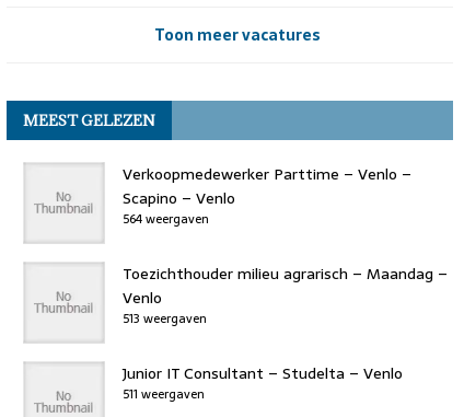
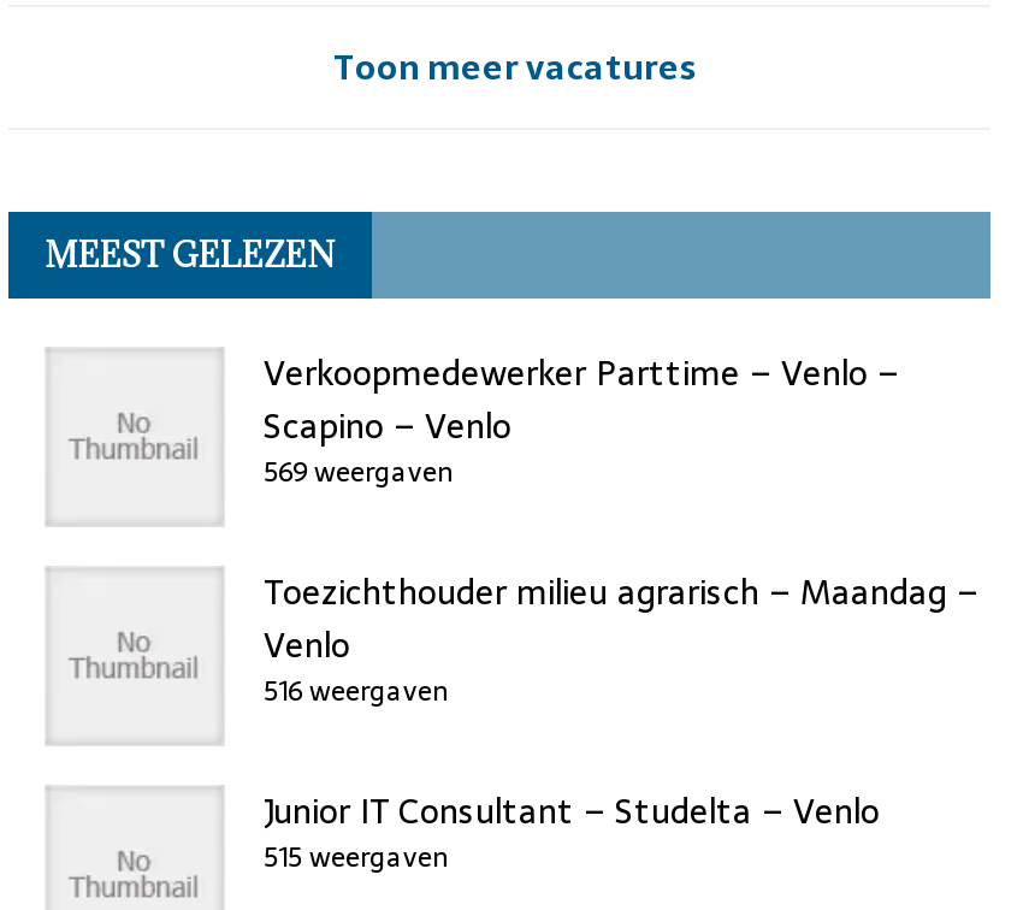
- 564 weergaven
+ 569 weergaven

- 513 weergaven
+ 516 weergaven

- 511 weergaven
+ 515 weergaven
